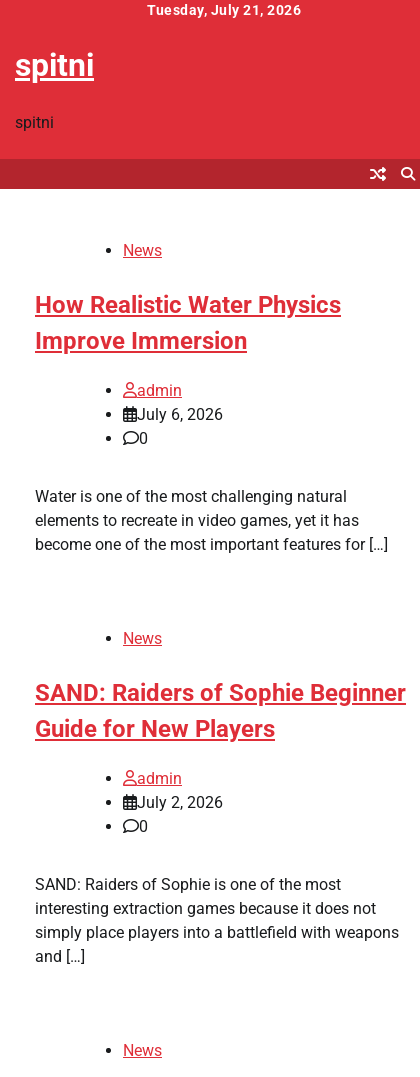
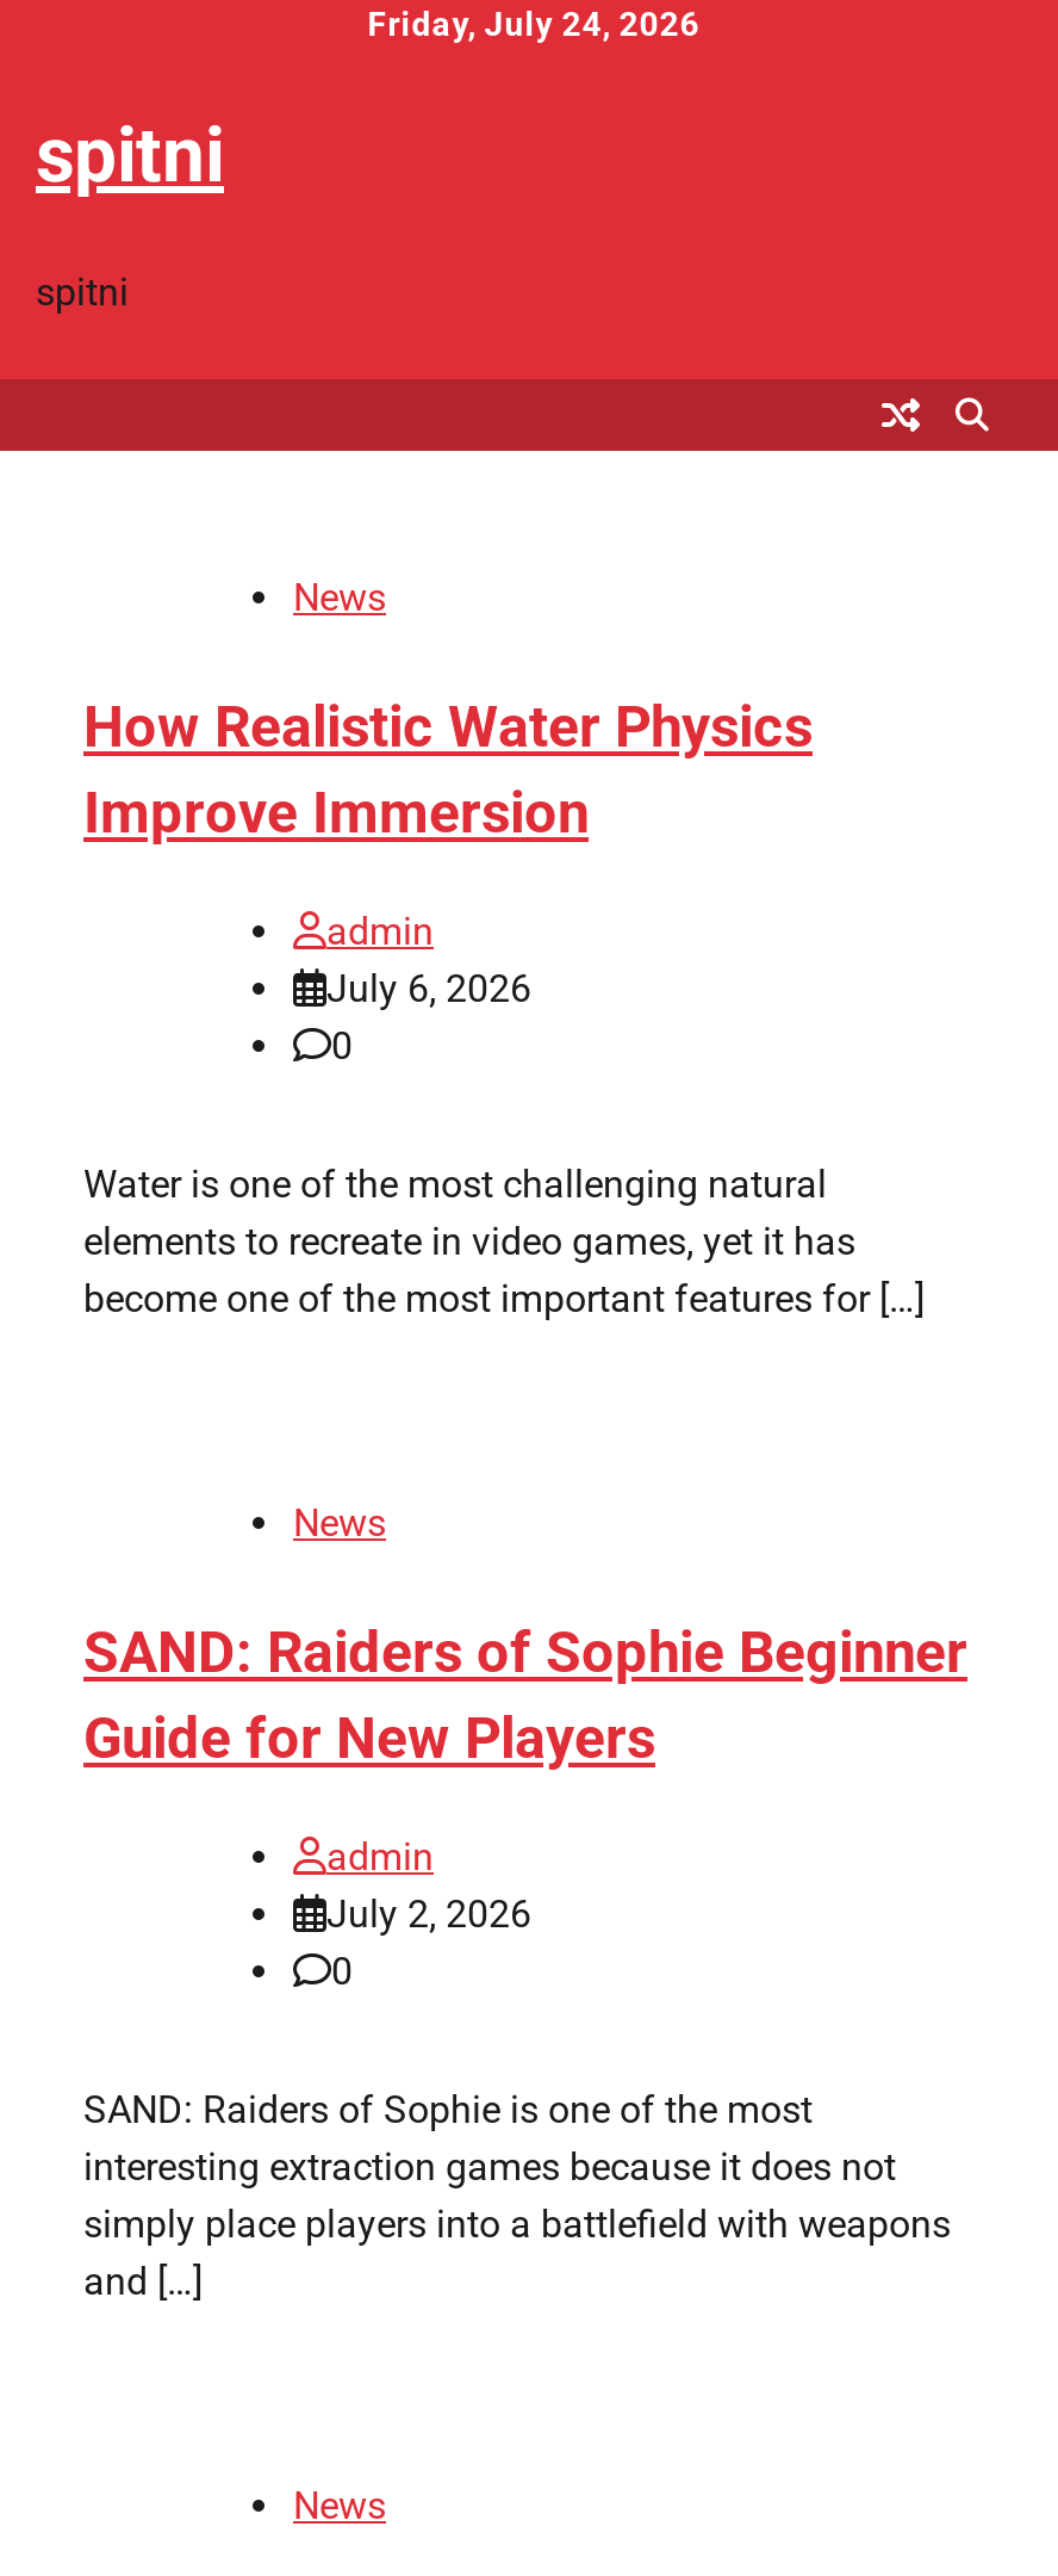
- Tuesday, July 21, 2026
+ Friday, July 24, 2026
